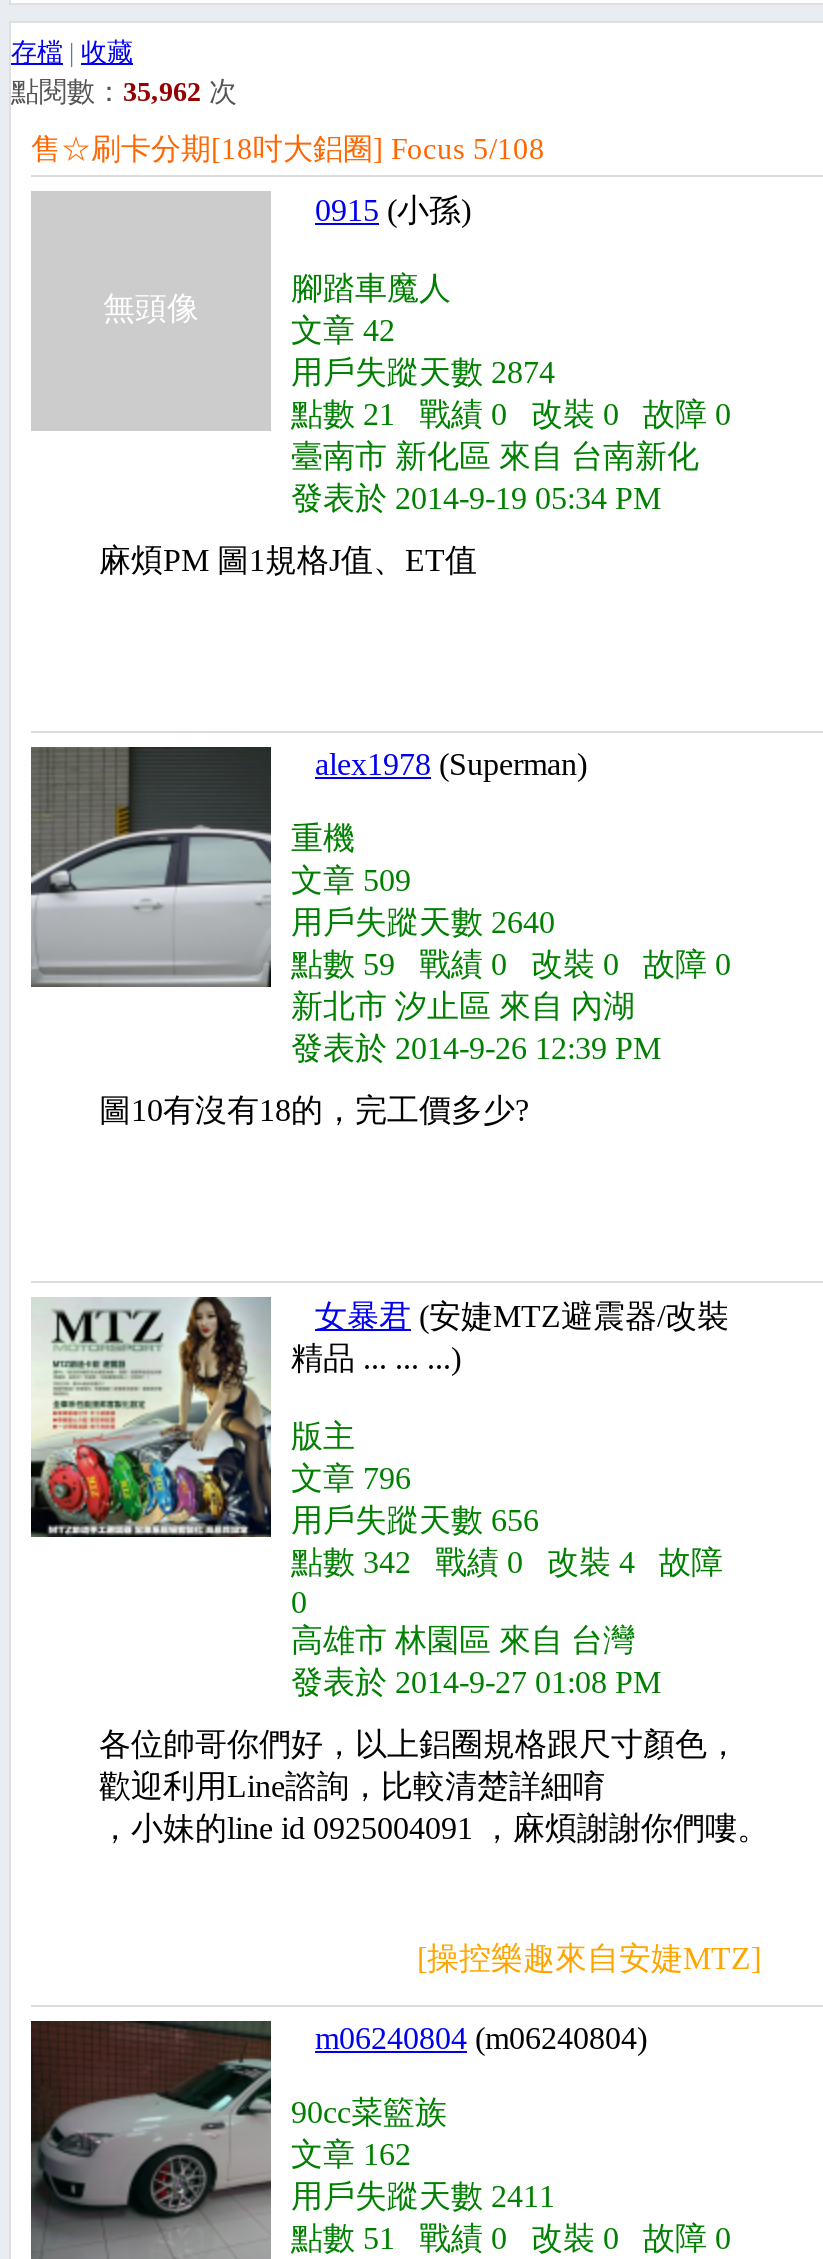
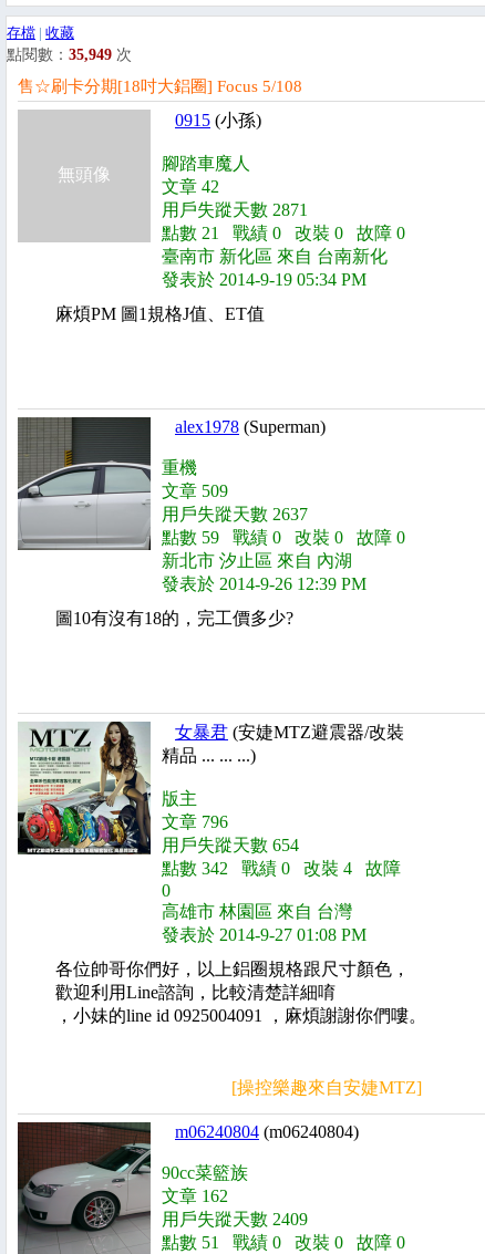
- 點閱數：35,962次
+ 點閱數：35,949次

- 用戶失蹤天數 2874
+ 用戶失蹤天數 2871

- 用戶失蹤天數 2640
+ 用戶失蹤天數 2637

- 用戶失蹤天數 656
+ 用戶失蹤天數 654

- 用戶失蹤天數 2411
+ 用戶失蹤天數 2409
